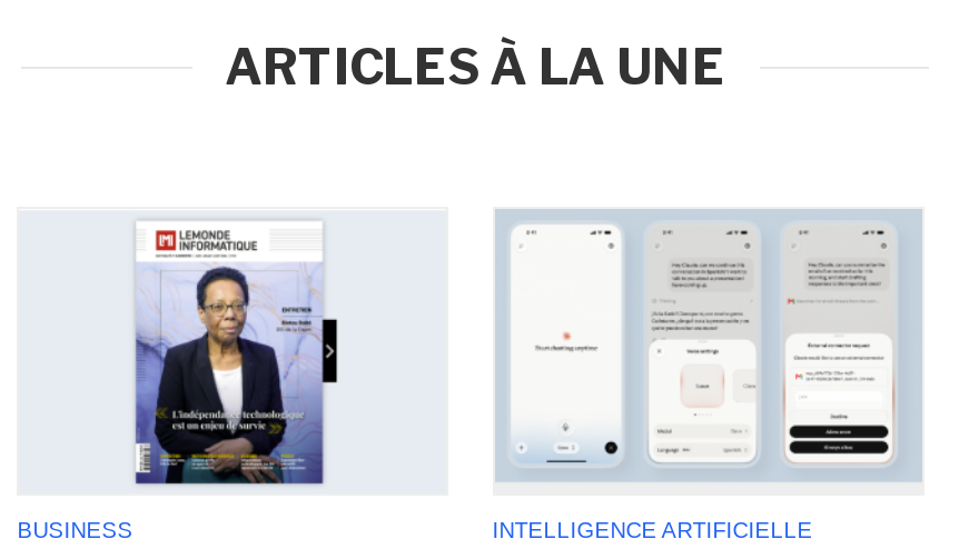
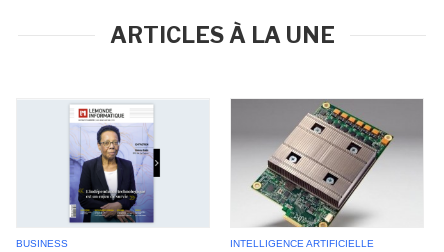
- [image]
+ [image]
